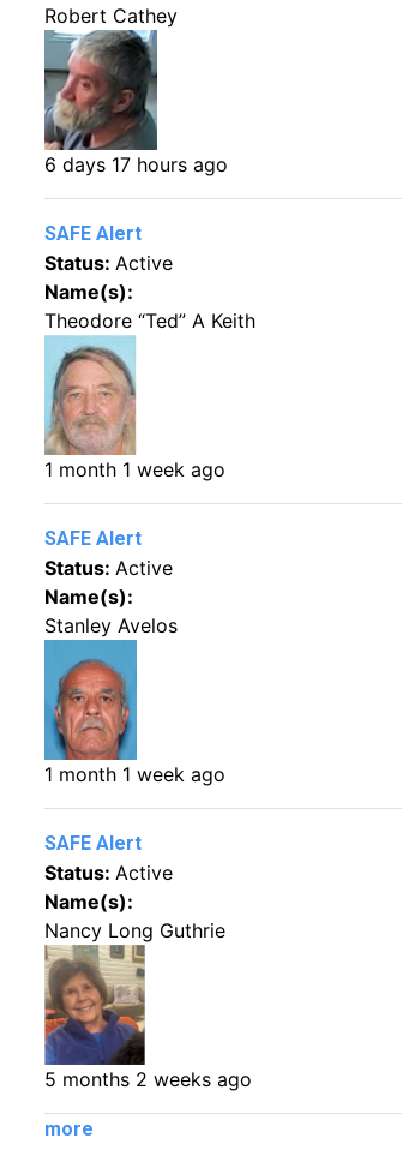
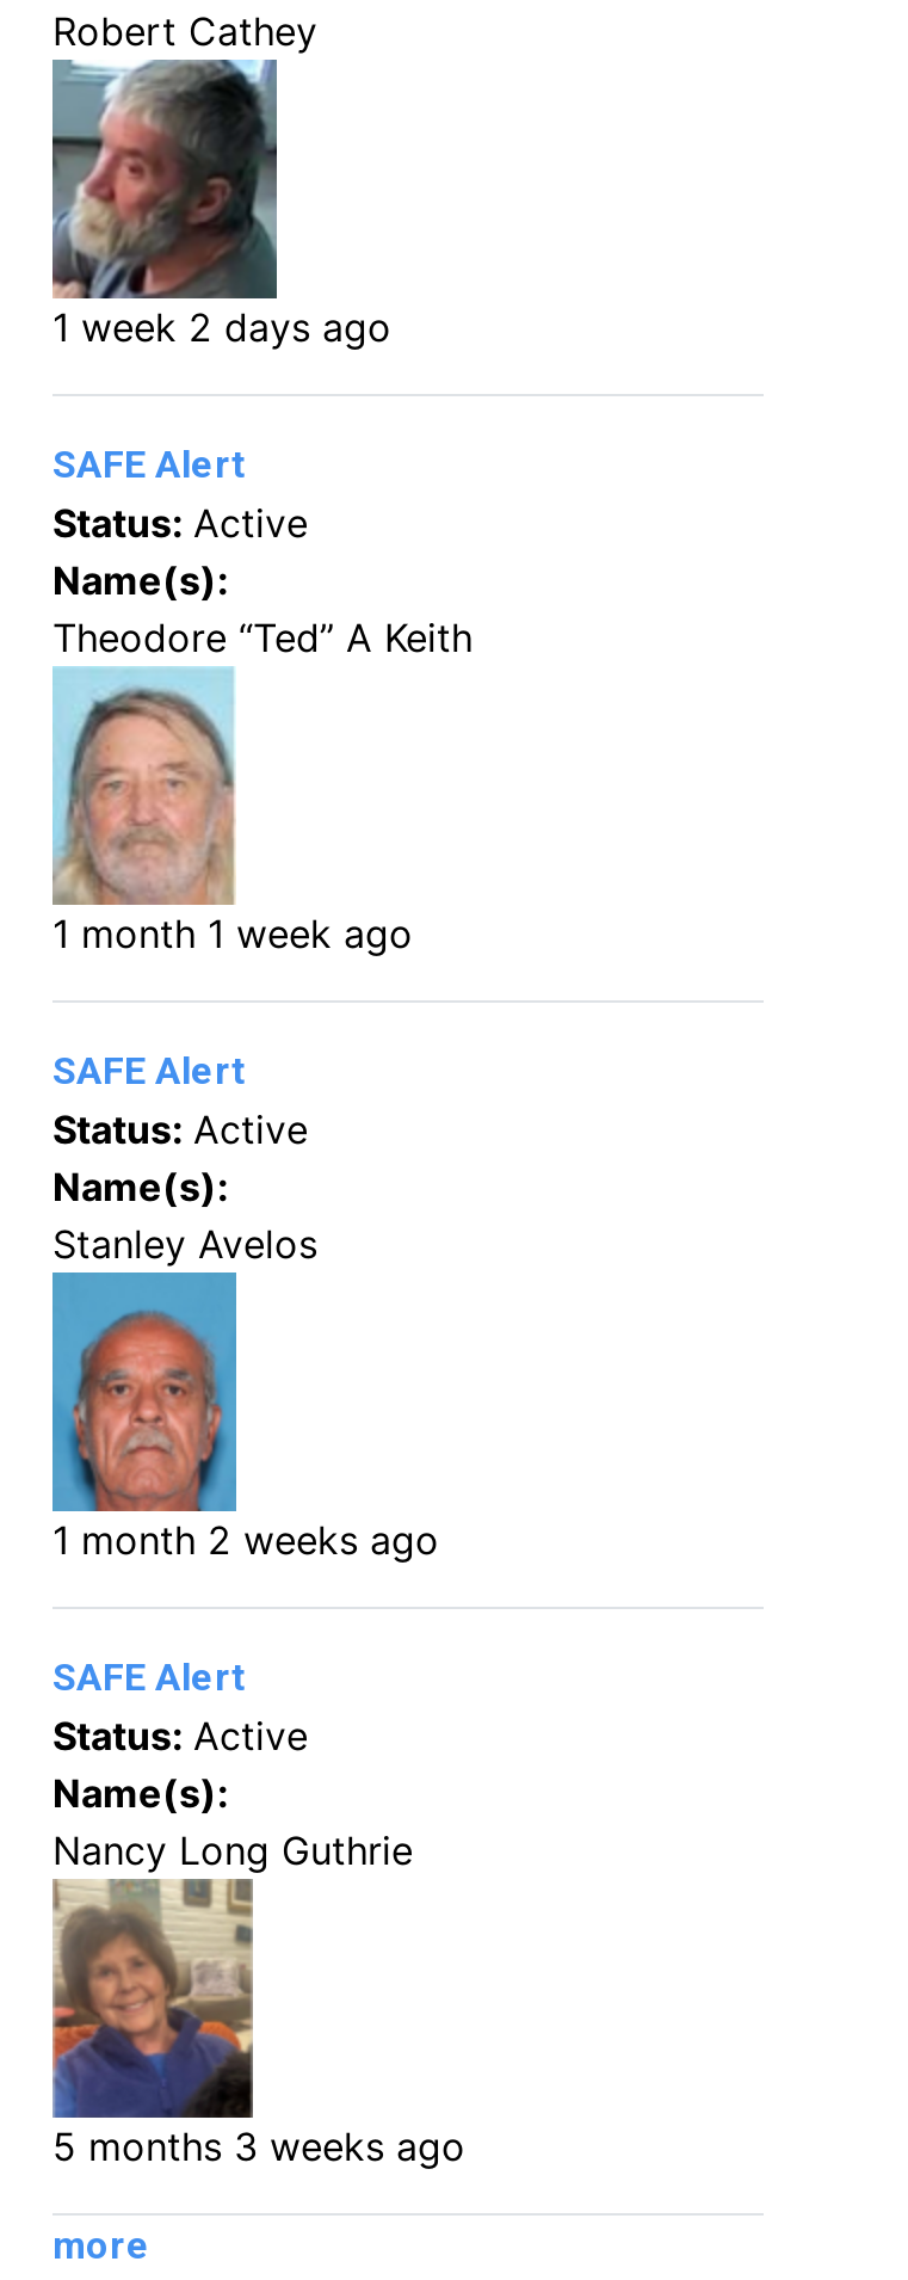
- 6 days 17 hours ago
+ 1 week 2 days ago

- 1 month 1 week ago
+ 1 month 2 weeks ago

- 5 months 2 weeks ago
+ 5 months 3 weeks ago
